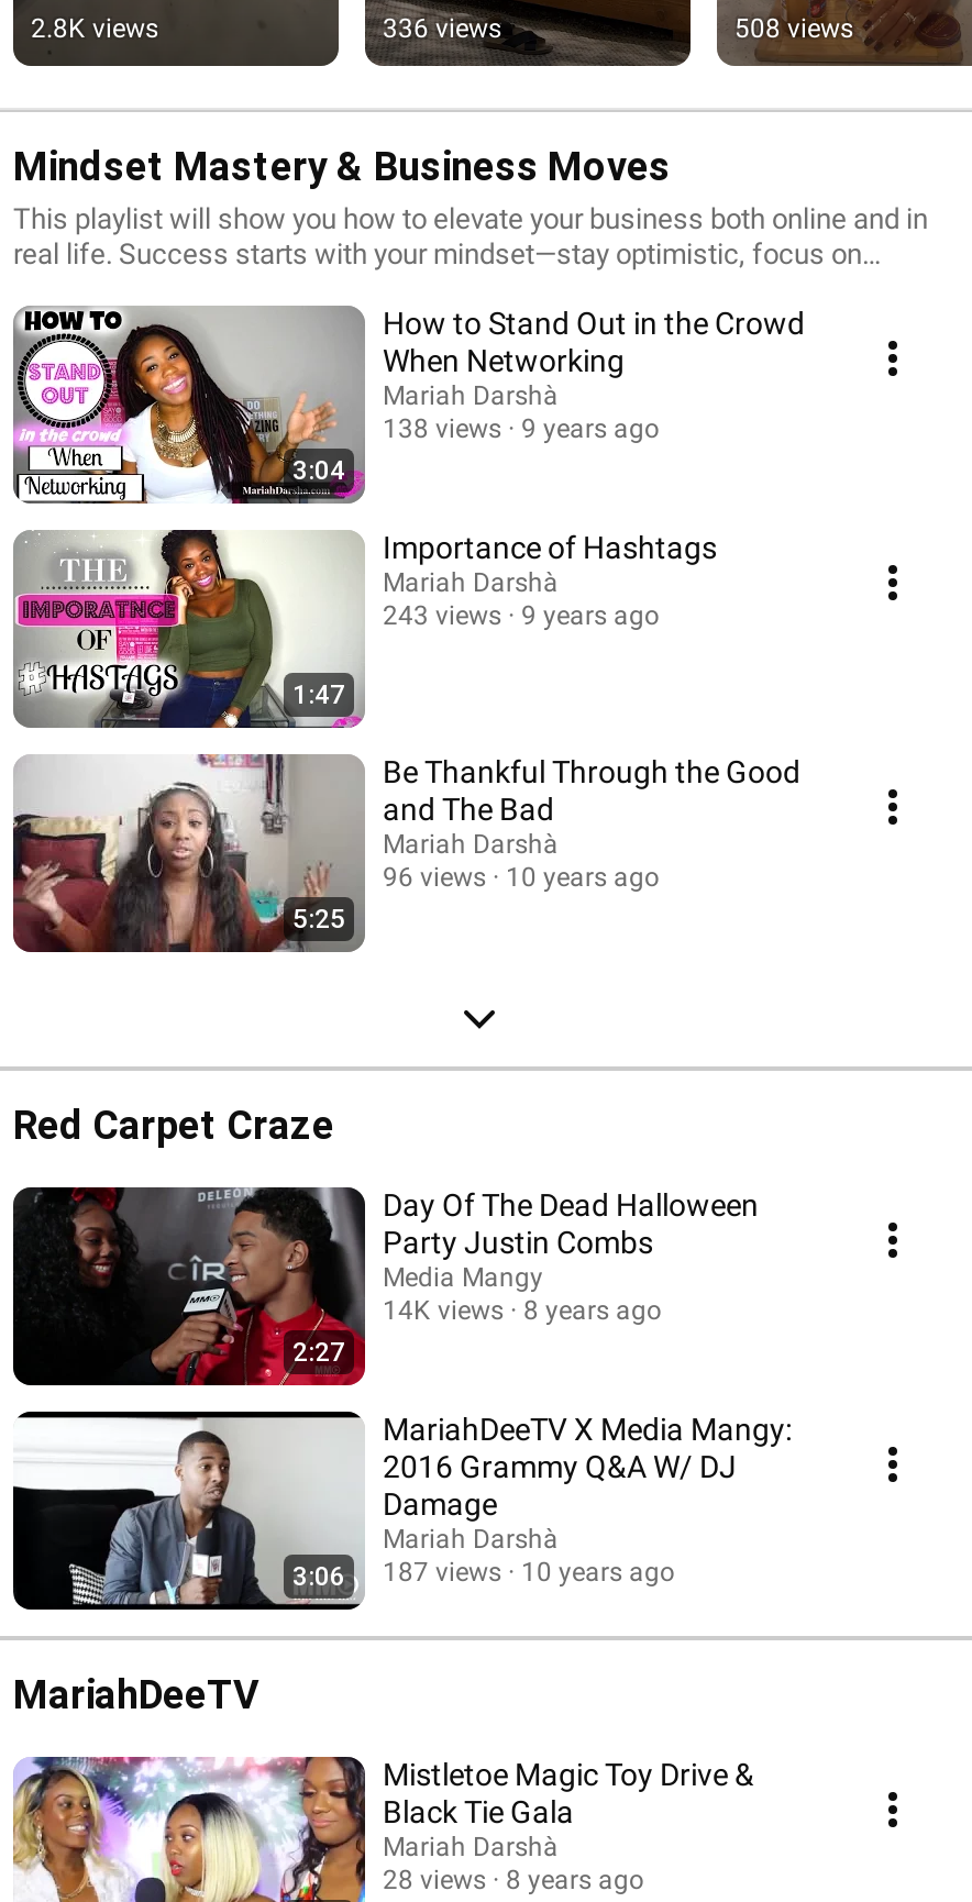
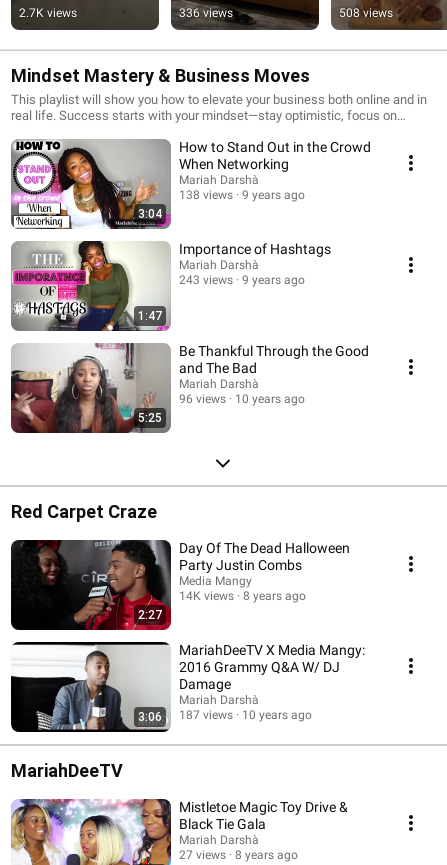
- 2.8K views
+ 2.7K views

- 28 views 8 years ago
+ 27 views 8 years ago
